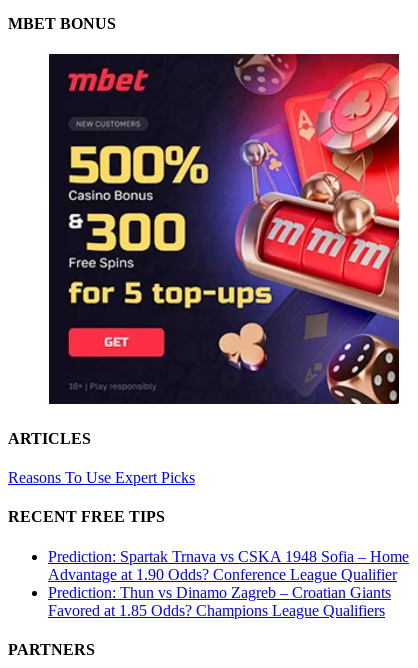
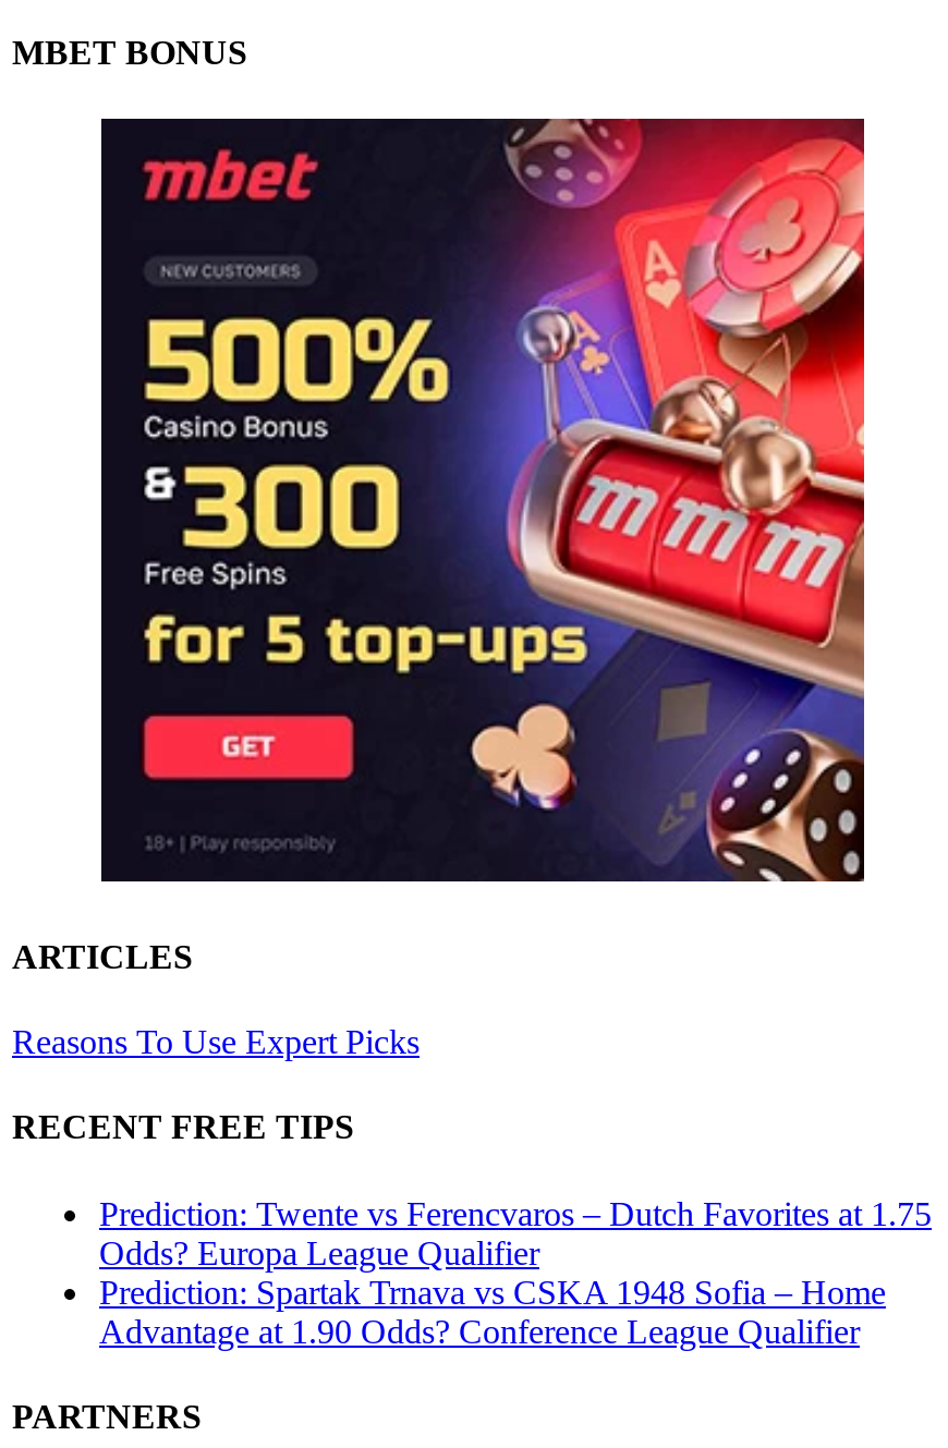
+ Prediction: Twente vs Ferencvaros – Dutch Favorites at 1.75
+ Odds? Europa League Qualifier

moved down: Prediction: Spartak Trnava vs CSKA 1948 Sofia – Home | Advantage at 1.90 Odds? Conference League Qualifier

- Prediction: Thun vs Dinamo Zagreb – Croatian Giants
- Favored at 1.85 Odds? Champions League Qualifiers
